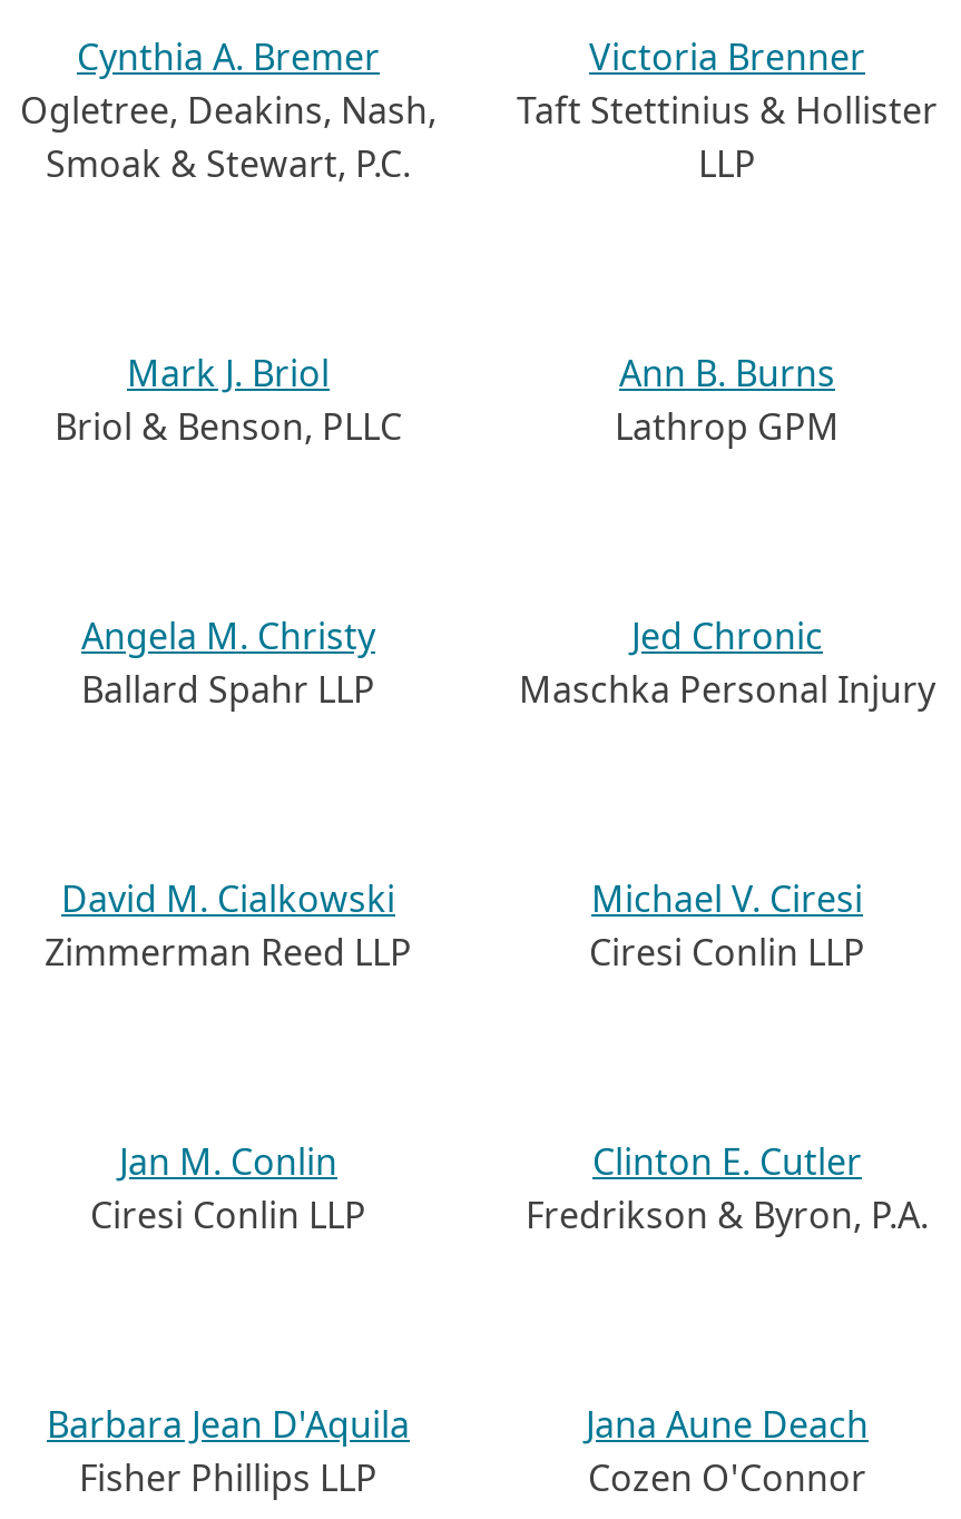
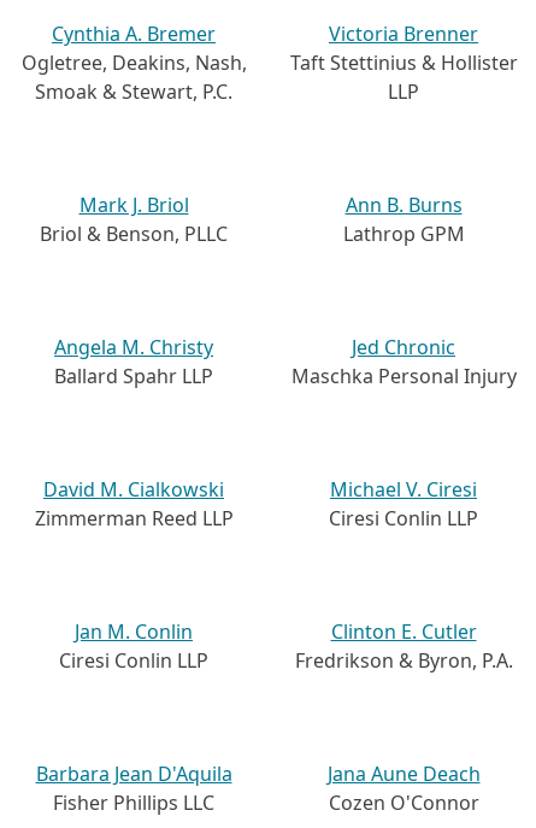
- Fisher Phillips LLP
+ Fisher Phillips LLC
